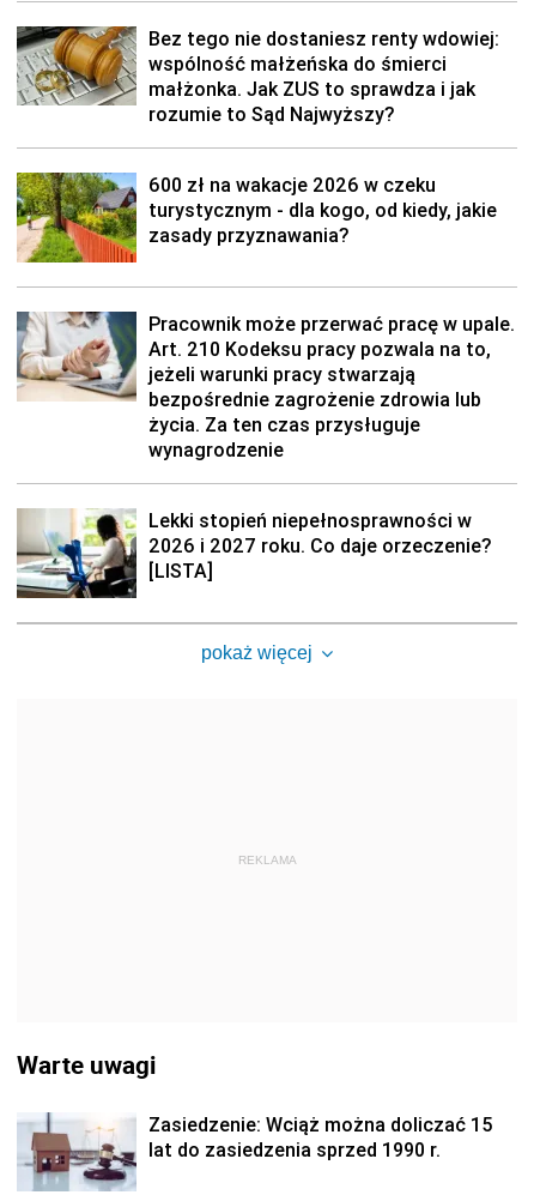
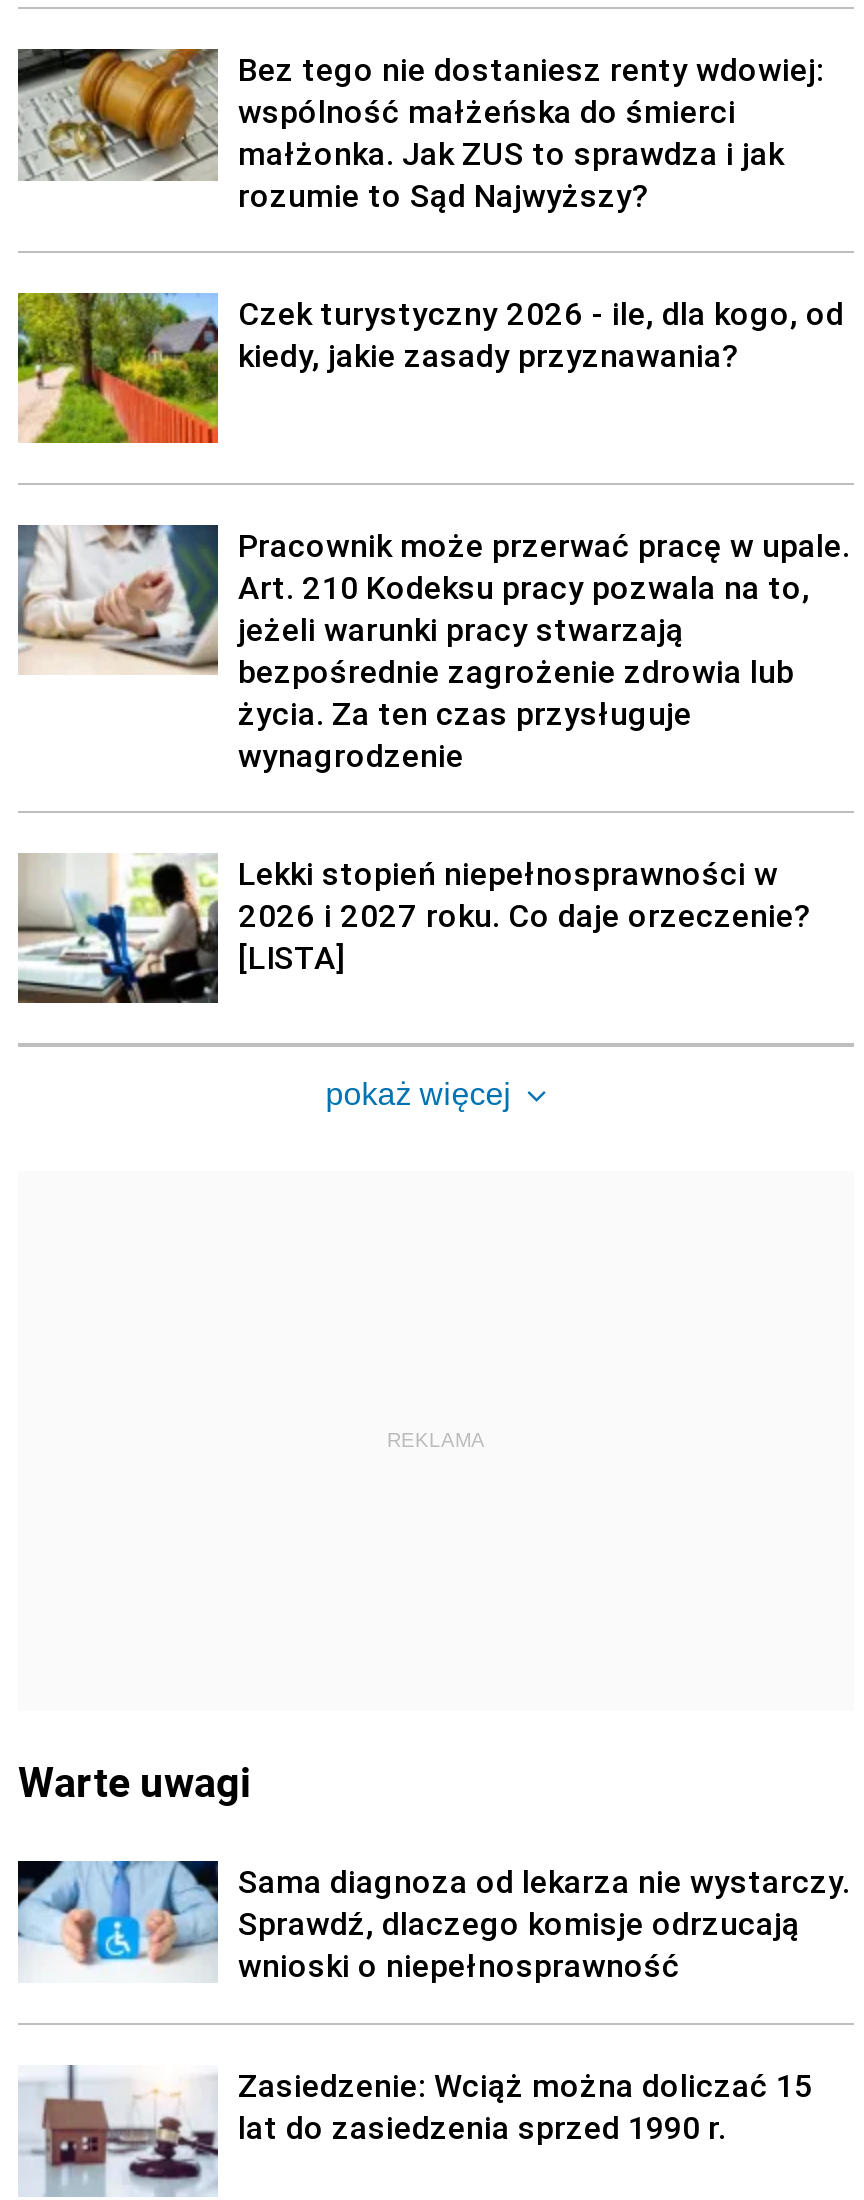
- 600 zł na wakacje 2026 w czeku
- turystycznym - dla kogo, od kiedy, jakie
- zasady przyznawania?
+ Czek turystyczny 2026 - ile, dla kogo, od
+ kiedy, jakie zasady przyznawania?

+ [image]
+ Sama diagnoza od lekarza nie wystarczy.
+ Sprawdź, dlaczego komisje odrzucają
+ wnioski o niepełnosprawność
